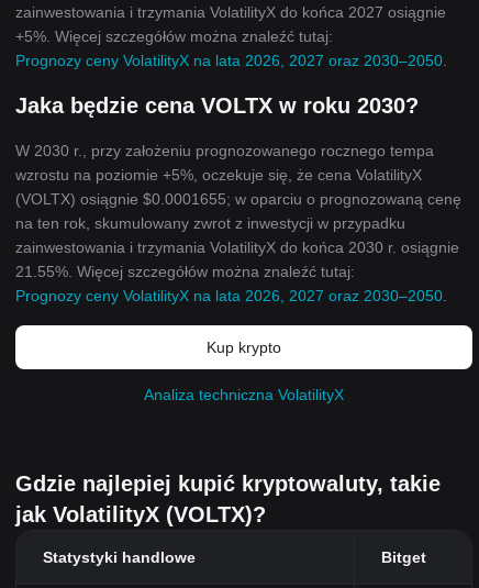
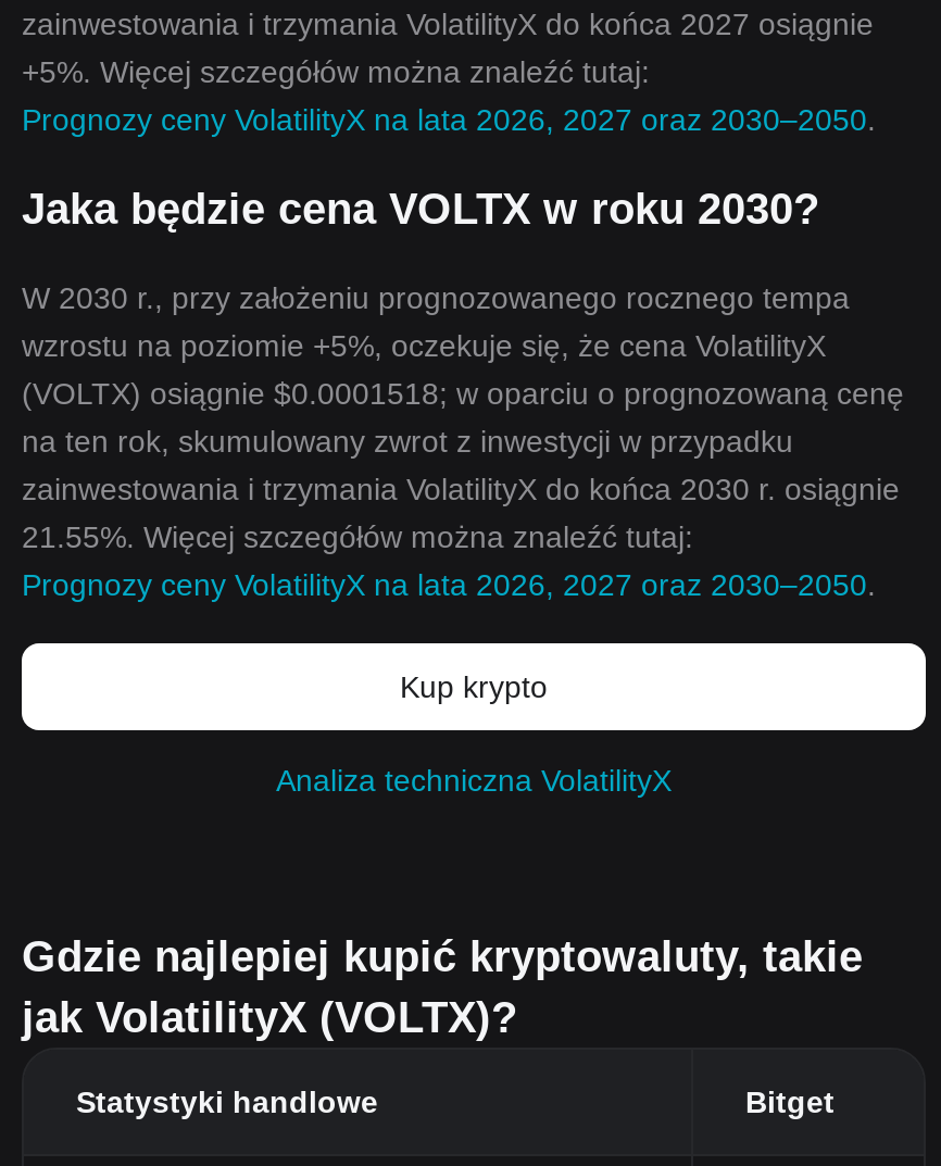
- (VOLTX) osiągnie $0.0001655; w oparciu o prognozowaną cenę
+ (VOLTX) osiągnie $0.0001518; w oparciu o prognozowaną cenę
